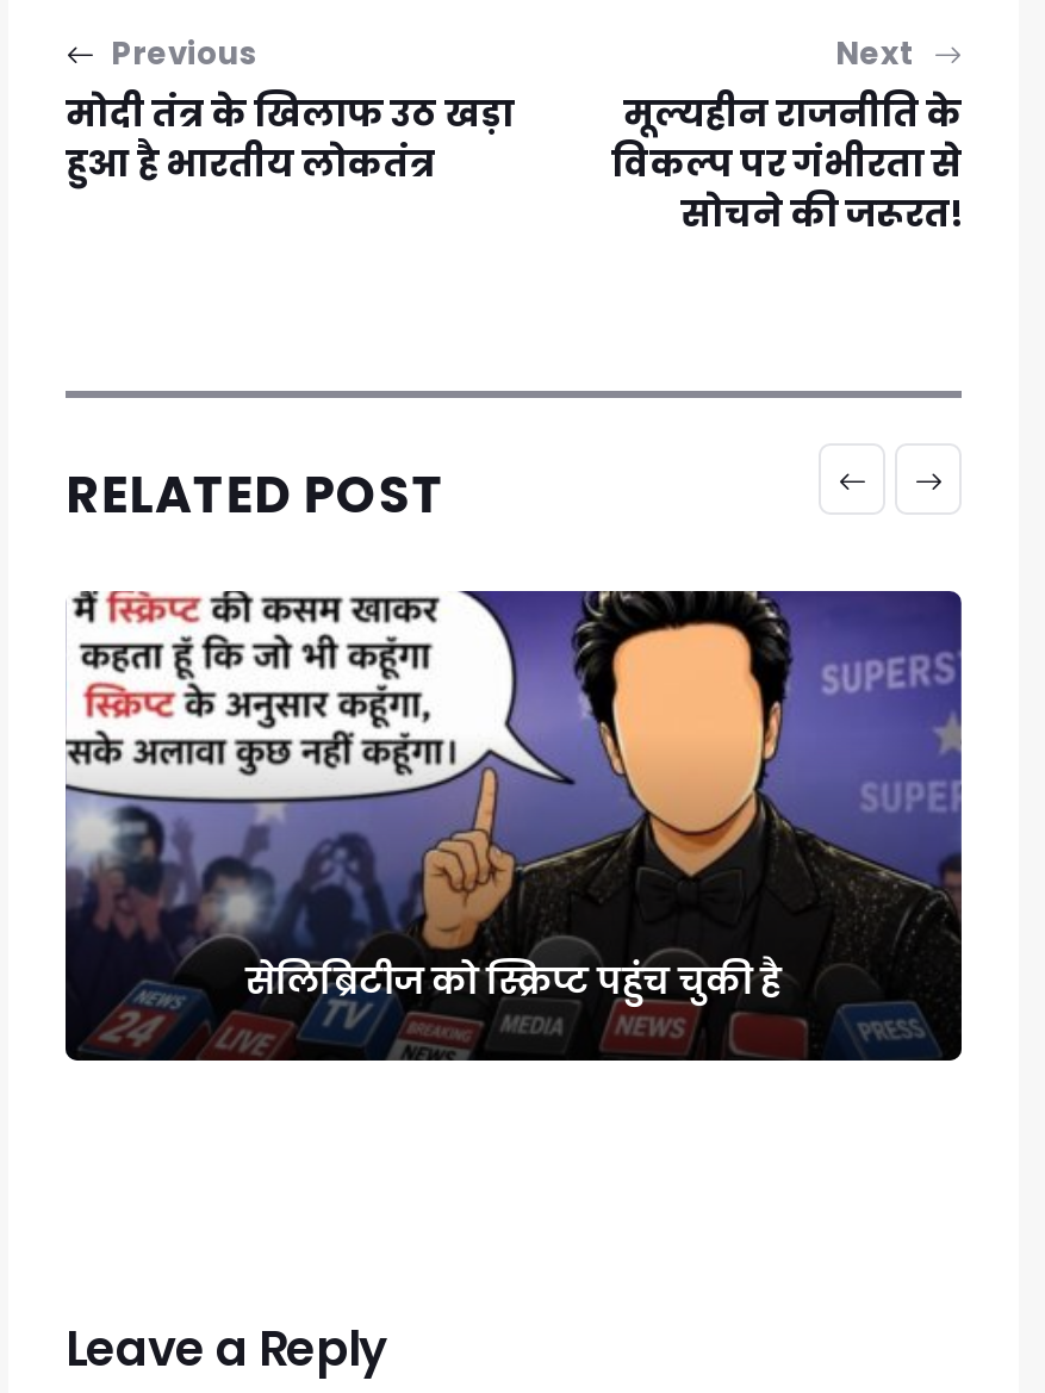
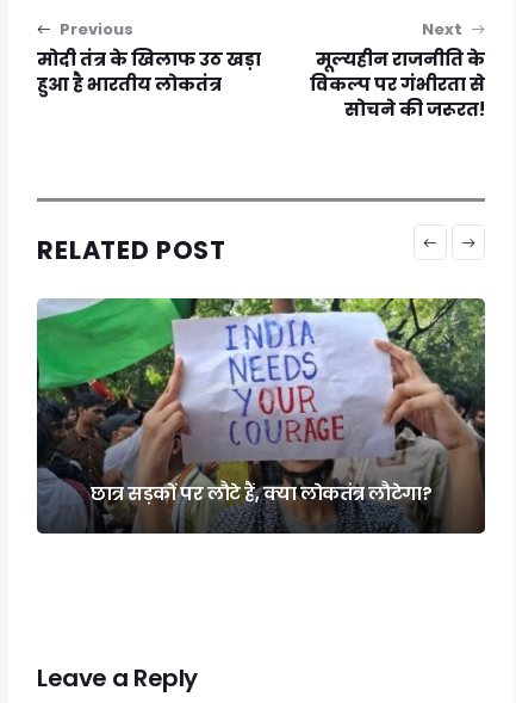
- [image]
- सेलिब्रिटीज को स्क्रिप्ट पहुंच चुकी है
+ [image]
+ छात्र सड़कों पर लौटे हैं, क्या लोकतंत्र लौटेगा?
